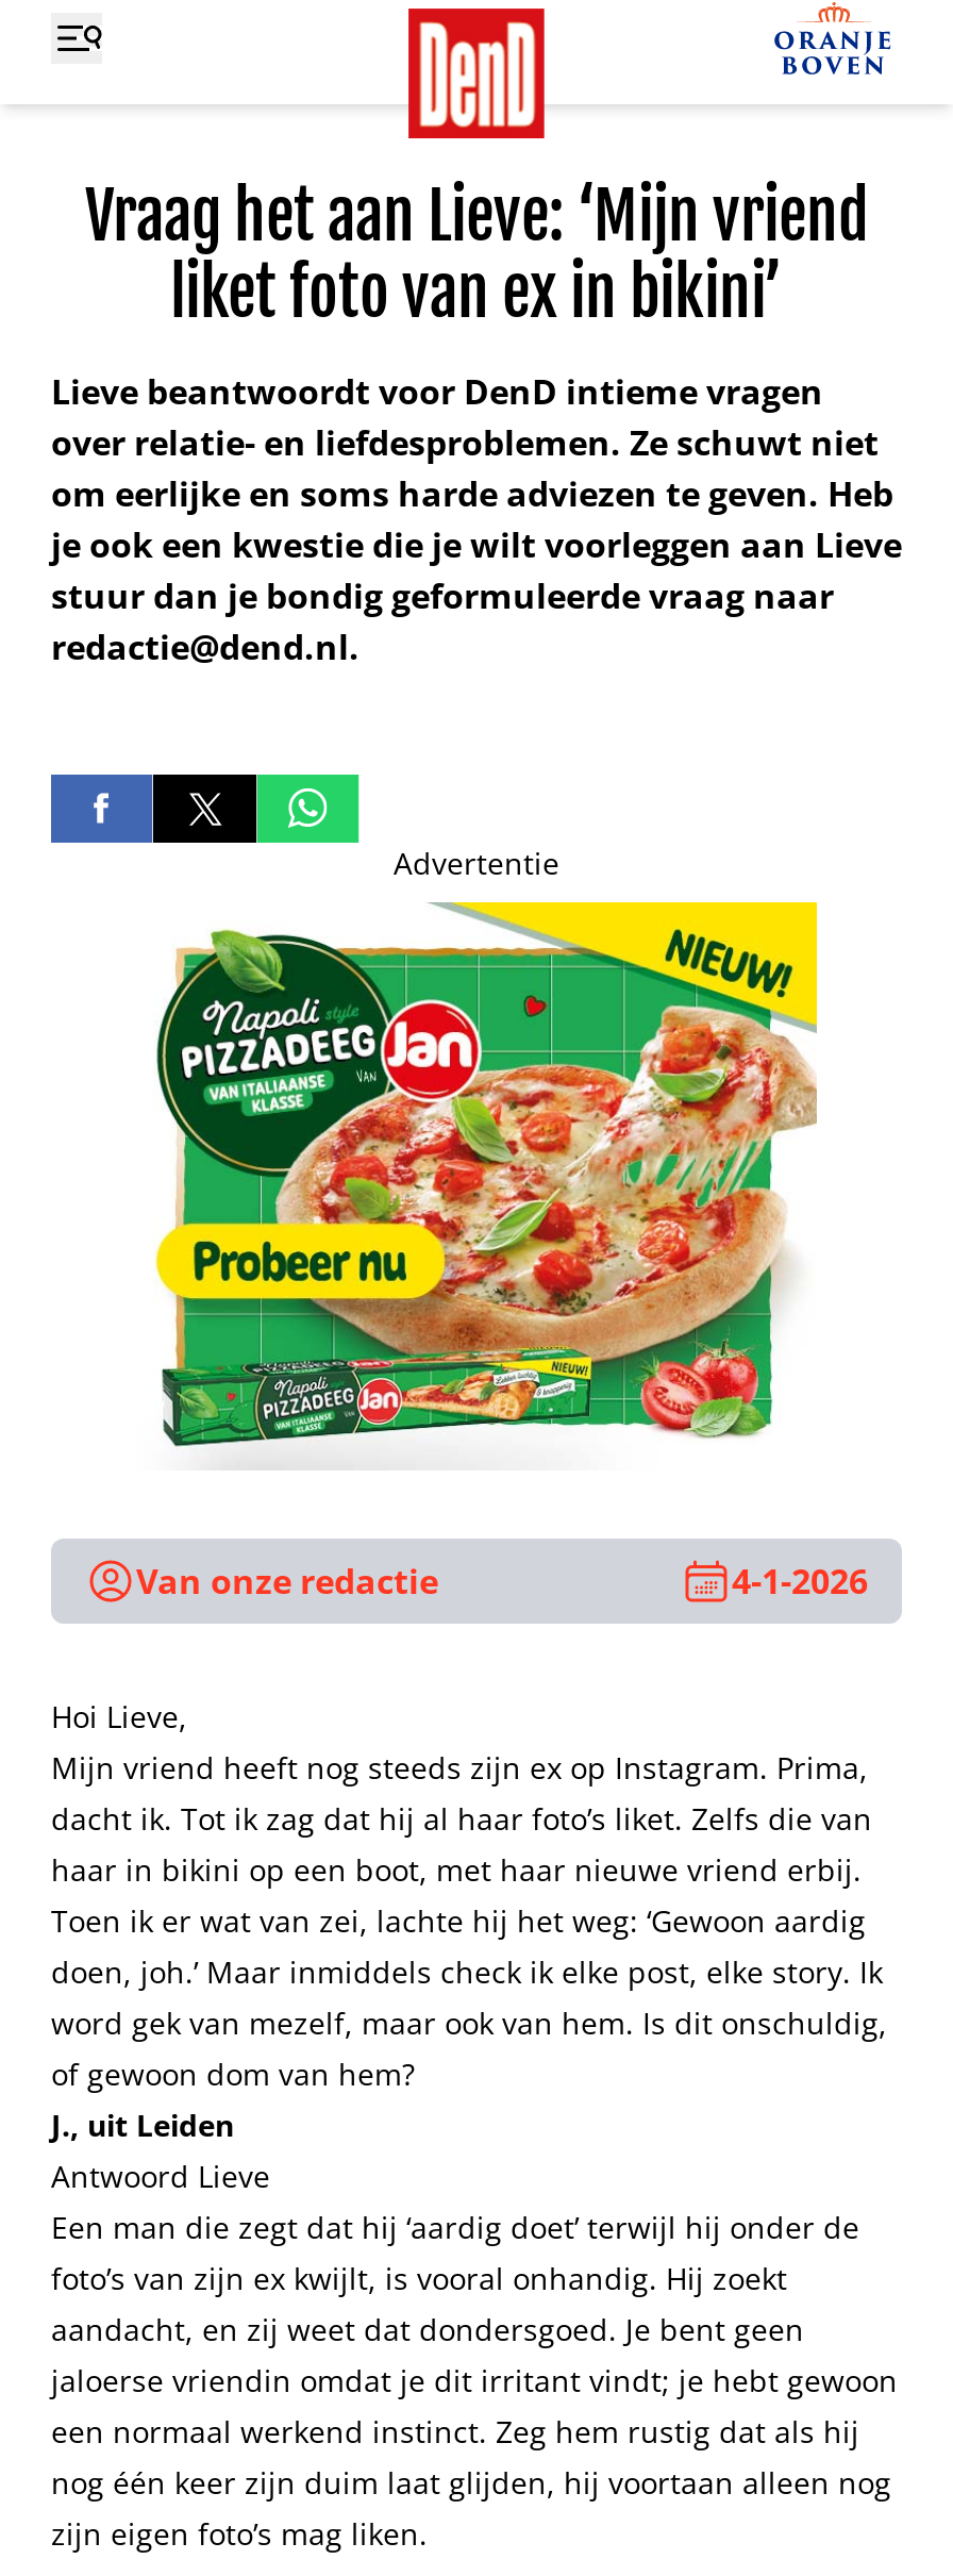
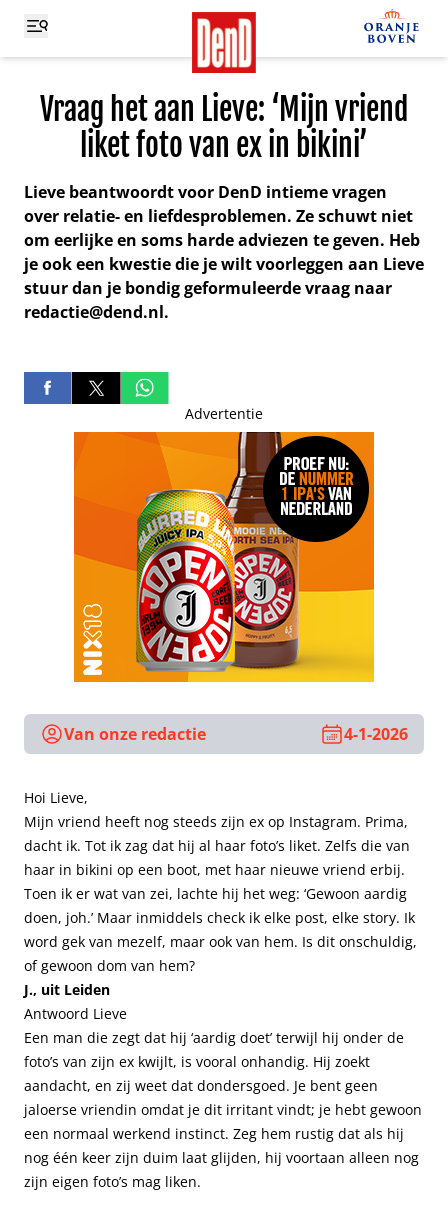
- [image]
+ [image]
